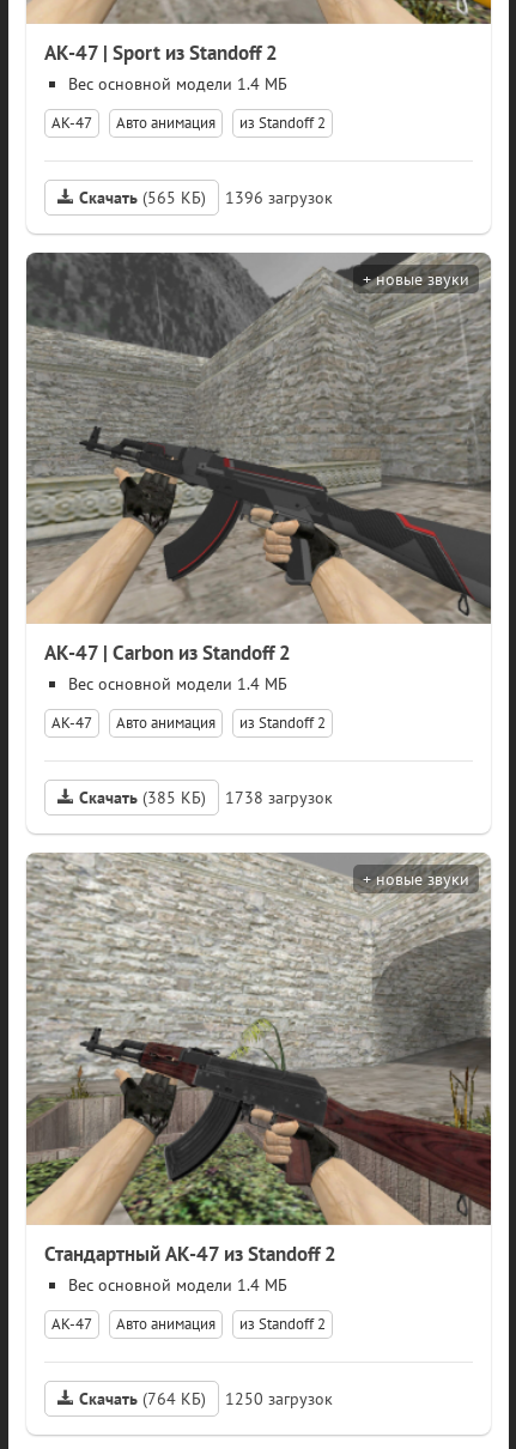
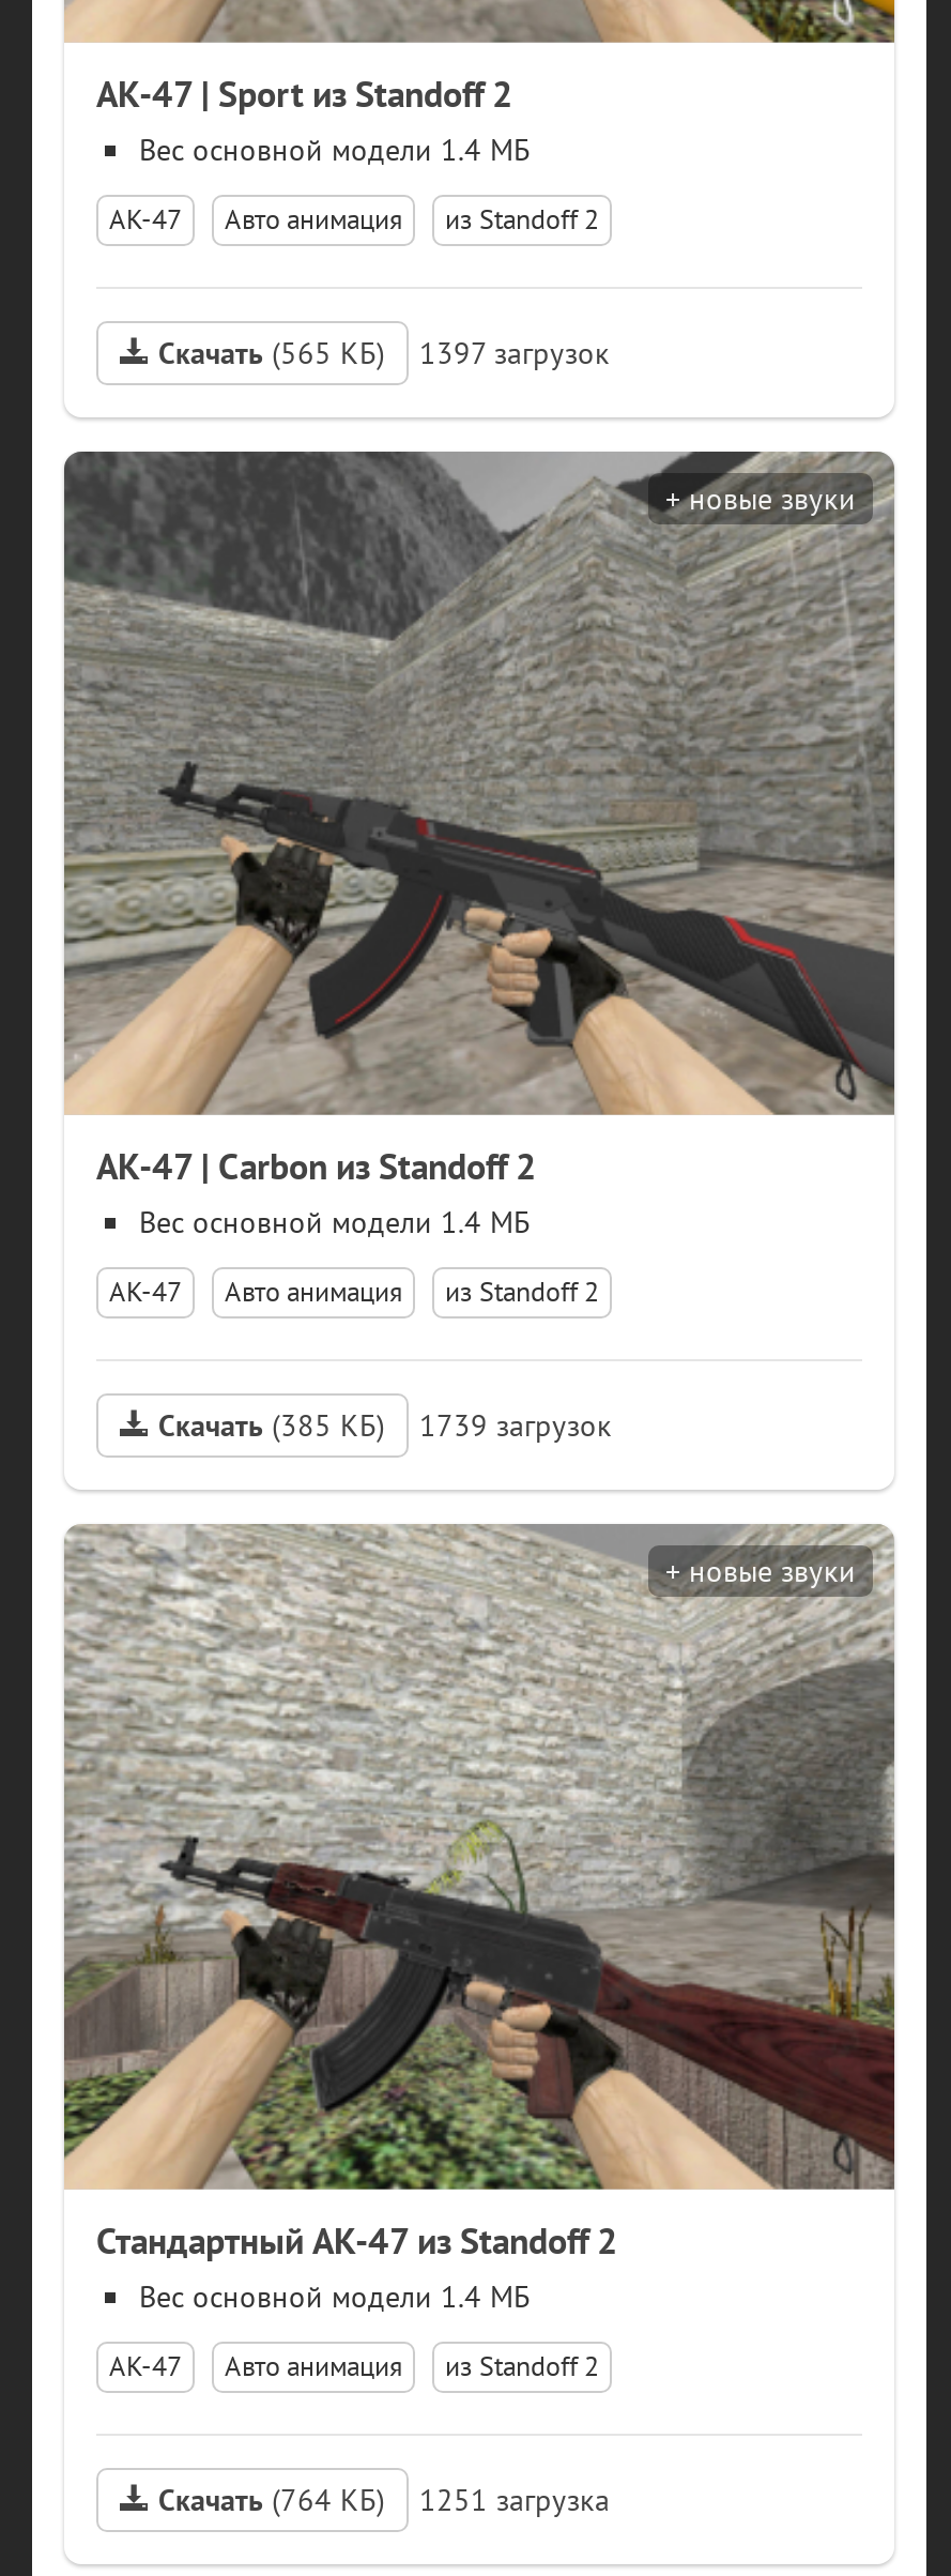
- Скачать (565 КБ) 1396
+ Скачать (565 КБ) 1397

- 1738
+ 1739

- Скачать (764 КБ) 1250
+ Скачать (764 КБ) 1251
